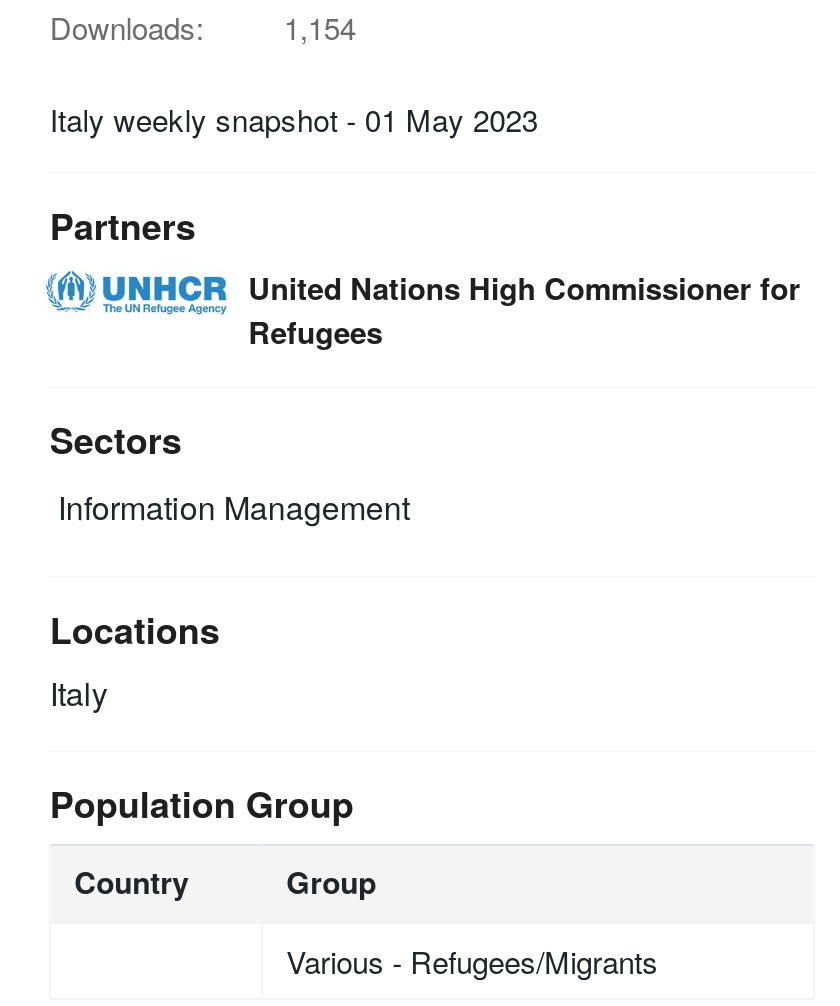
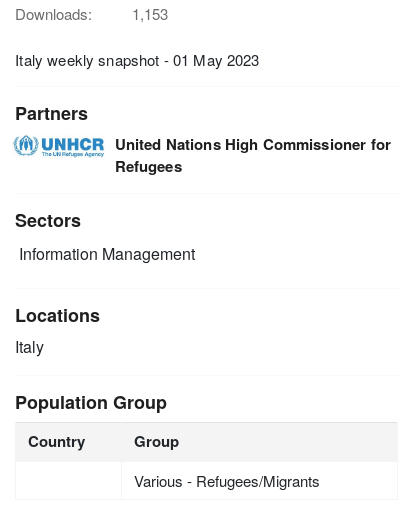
- Downloads: 1,154
+ Downloads: 1,153
